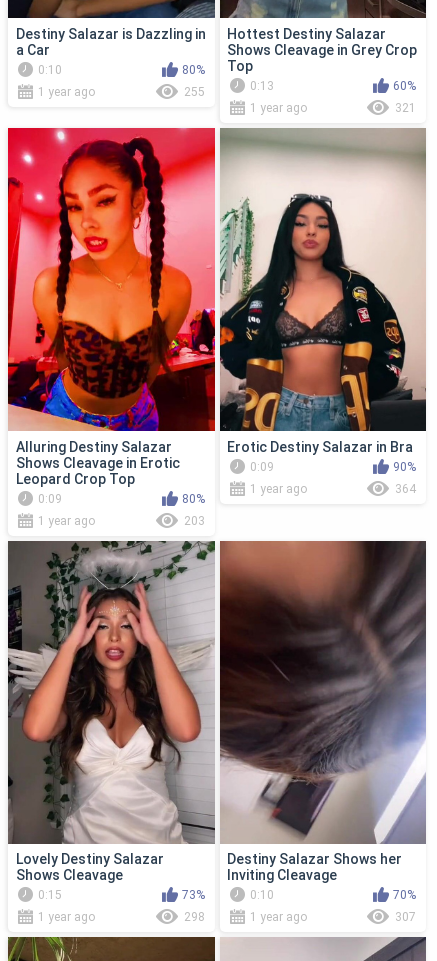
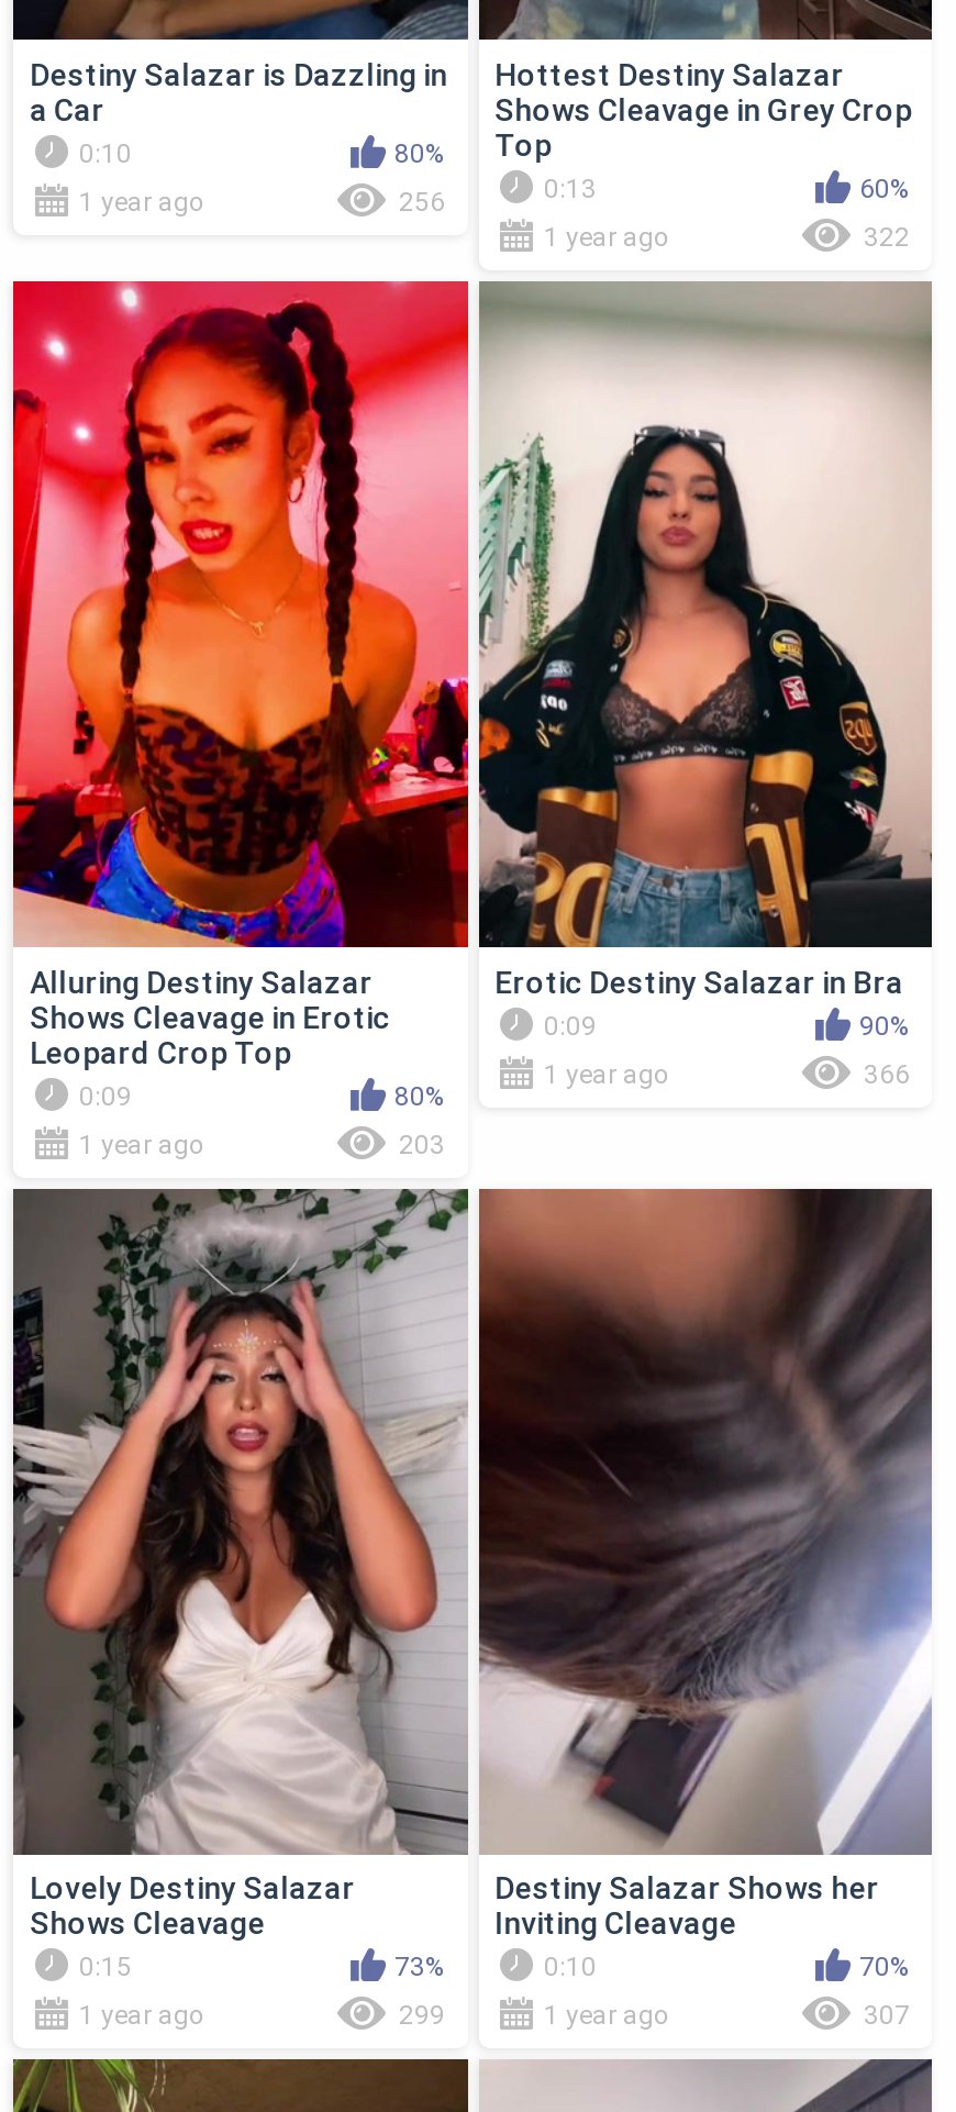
- 255
+ 256

- 321
+ 322

- 364
+ 366

- 298
+ 299
